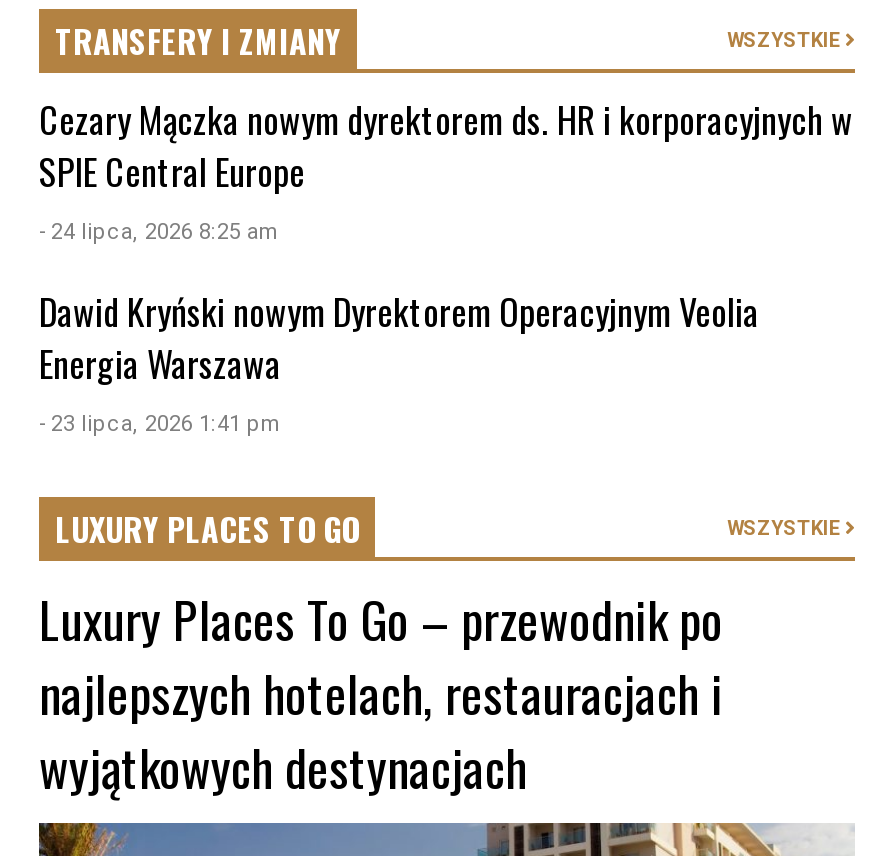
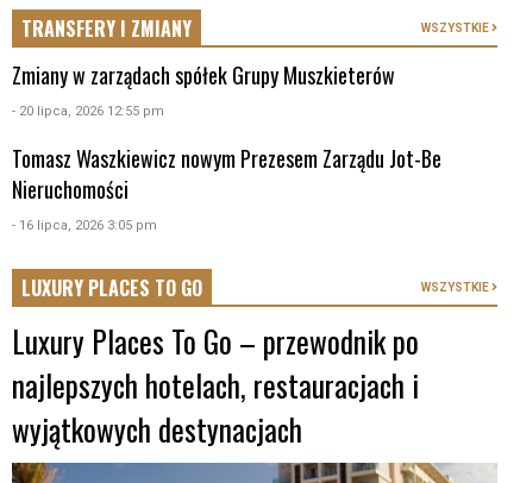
- Cezary Mączka nowym dyrektorem ds. HR i korporacyjnych w
- SPIE Central Europe
- - 24 lipca, 2026 8:25 am
+ Zmiany w zarządach spółek Grupy Muszkieterów
+ - 20 lipca, 2026 12:55 pm

- Dawid Kryński nowym Dyrektorem Operacyjnym Veolia
- Energia Warszawa
- - 23 lipca, 2026 1:41 pm
+ Tomasz Waszkiewicz nowym Prezesem Zarządu Jot-Be
+ Nieruchomości
+ - 16 lipca, 2026 3:05 pm
